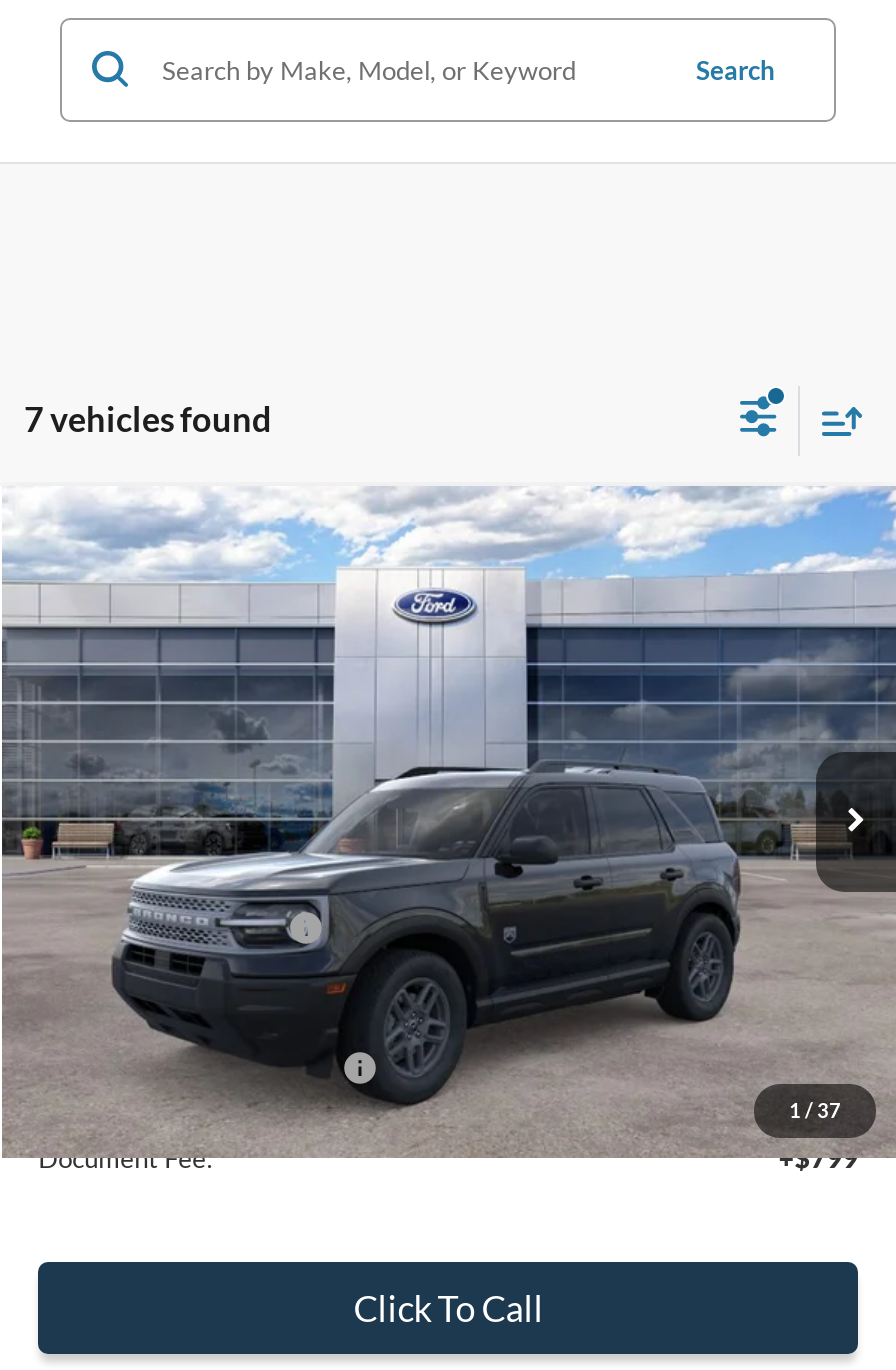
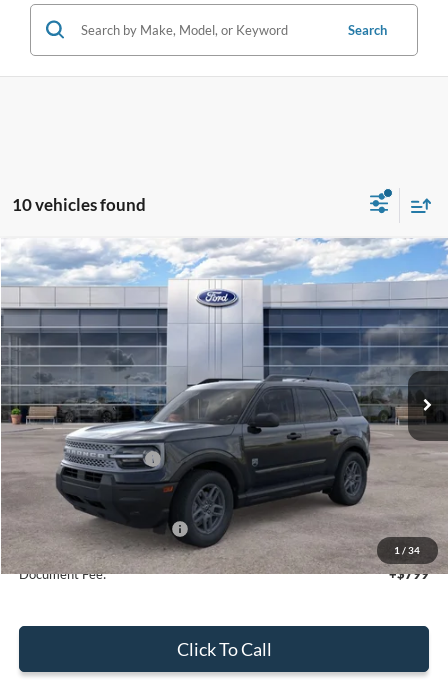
- 7 vehicles found
+ 10 vehicles found

- 1 / 37
+ 1 / 34
